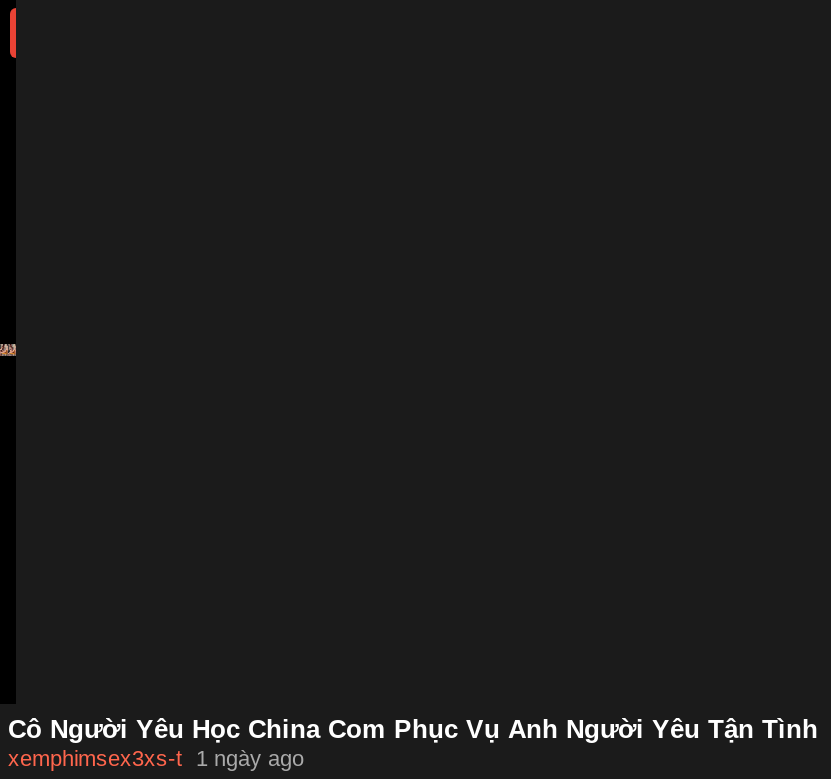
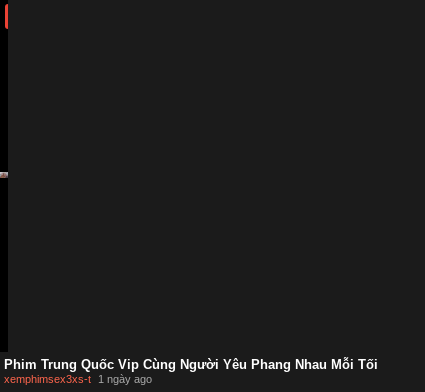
- Cô Người Yêu Học China Com Phục Vụ Anh Người Yêu Tận Tình
+ Phim Trung Quốc Vip Cùng Người Yêu Phang Nhau Mỗi Tối
